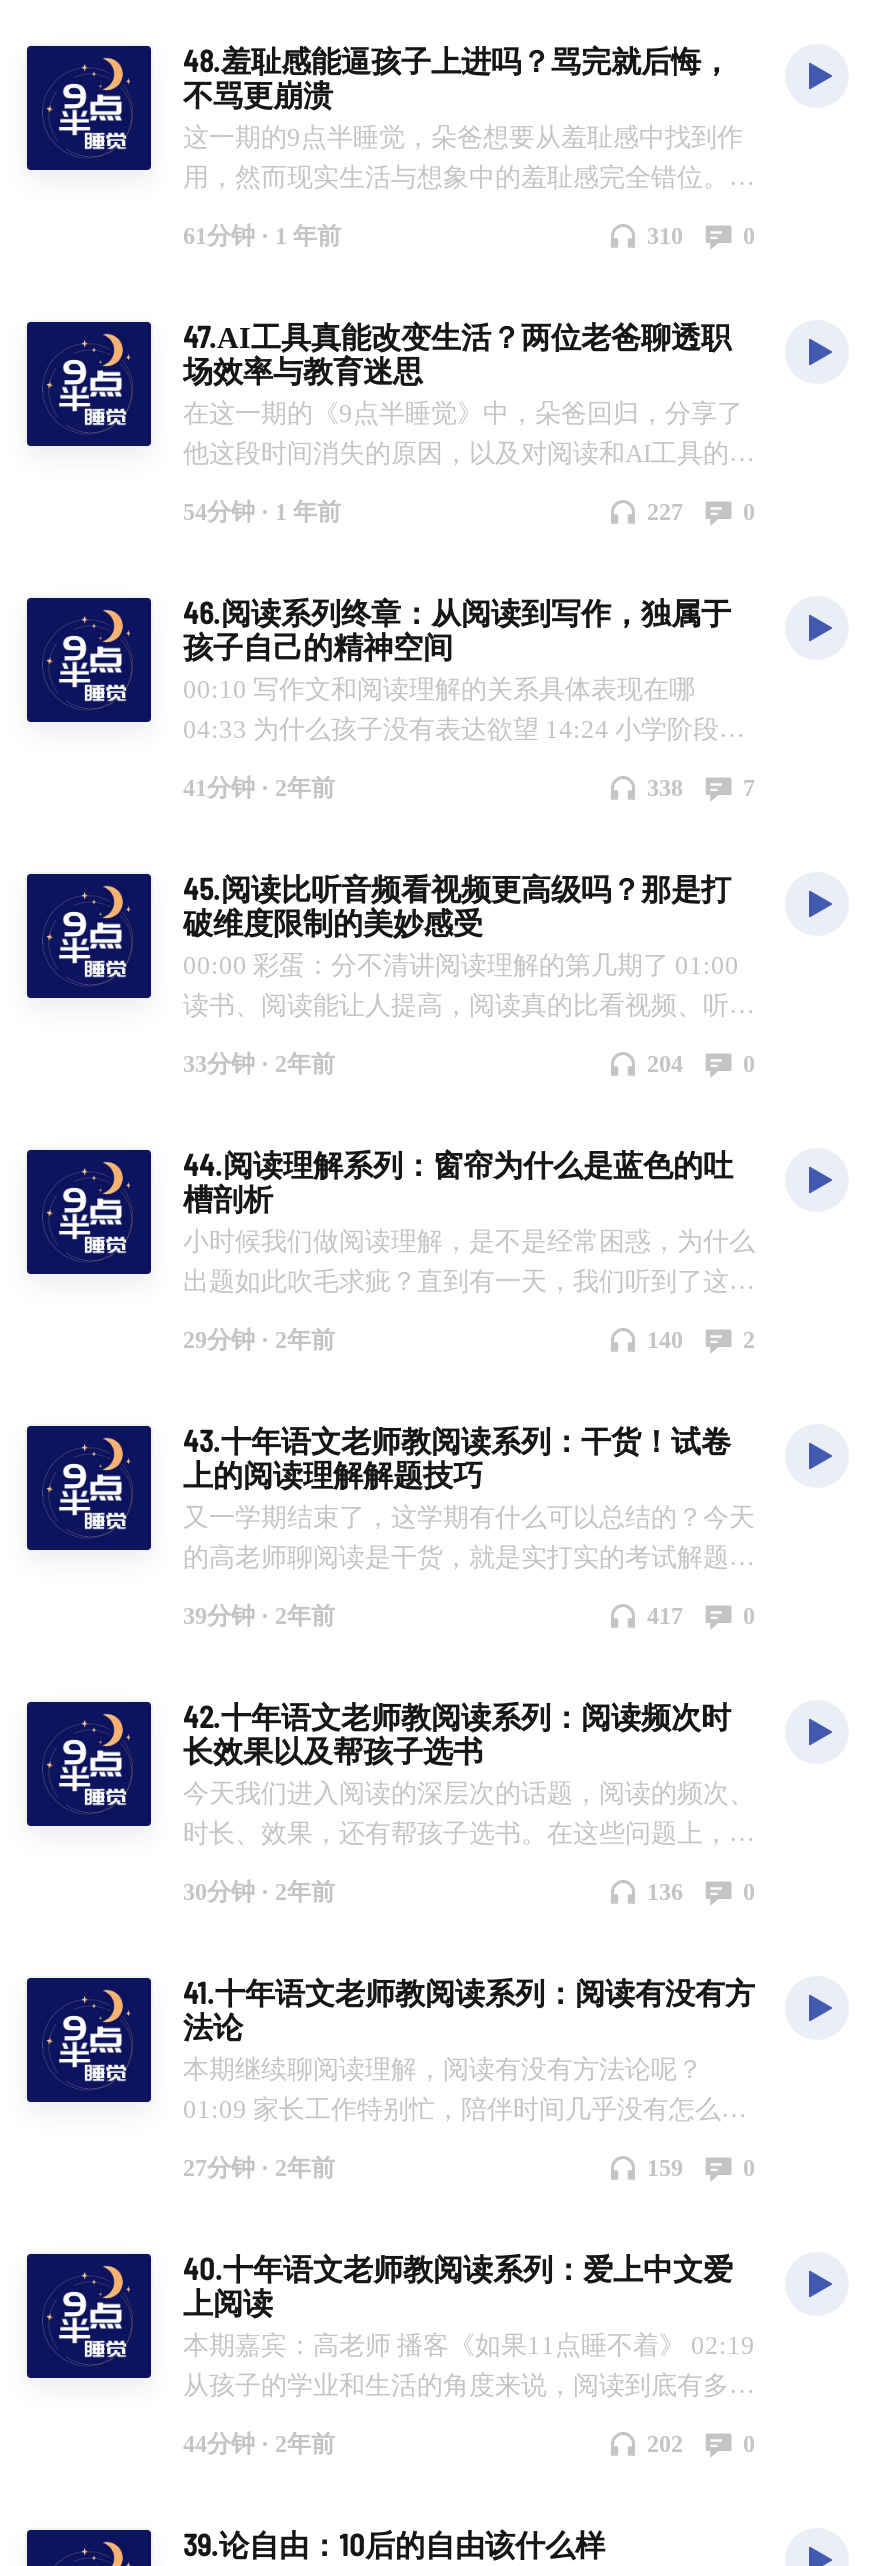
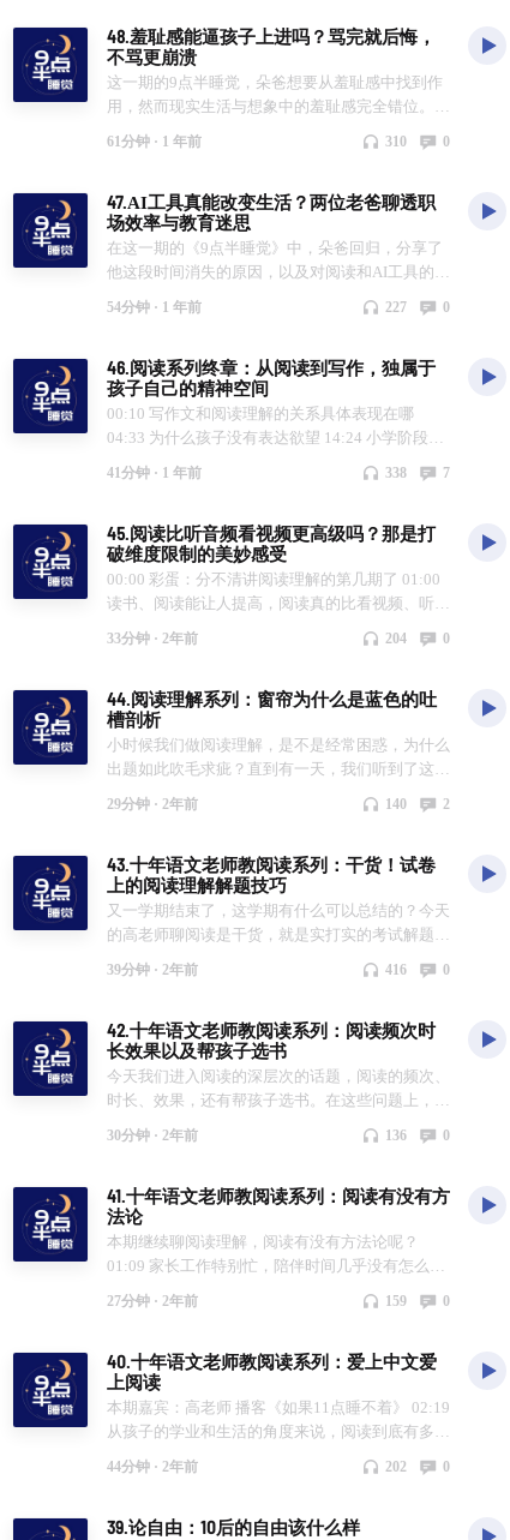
- 41分钟 · 2年前
+ 41分钟 · 1 年前

- 417
+ 416
